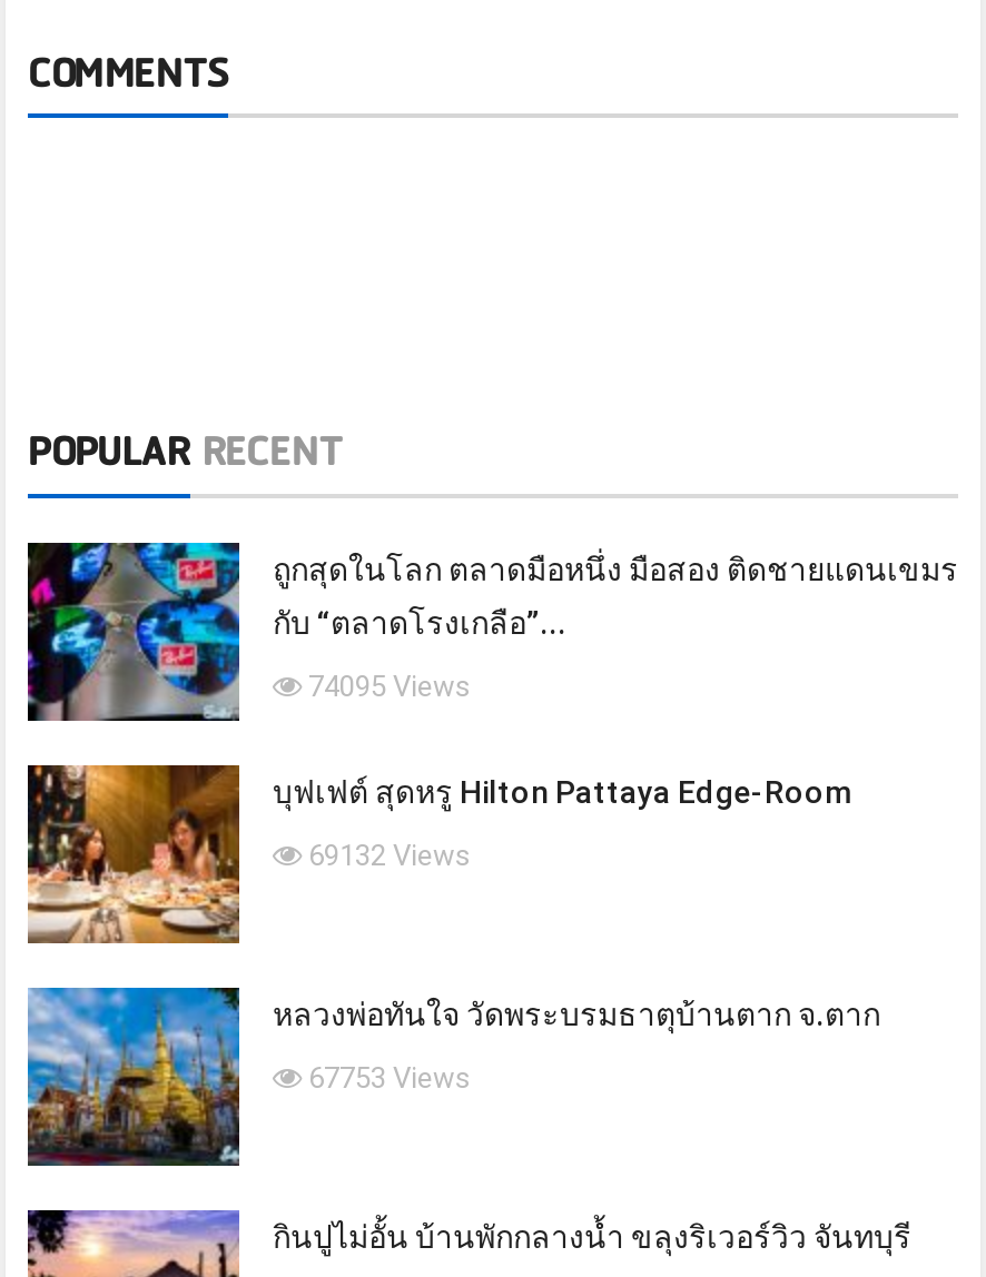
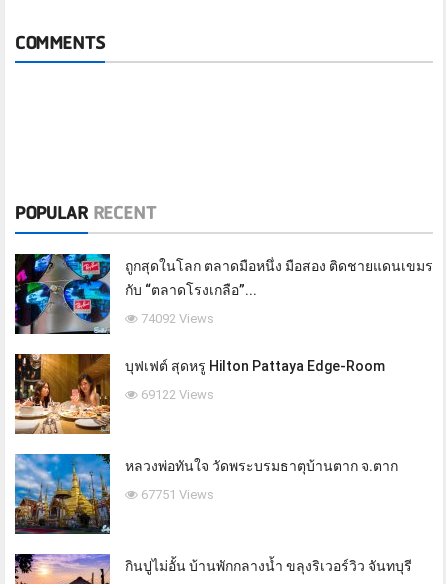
- 74095 Views
+ 74092 Views

- 69132 Views
+ 69122 Views

- 67753 Views
+ 67751 Views
